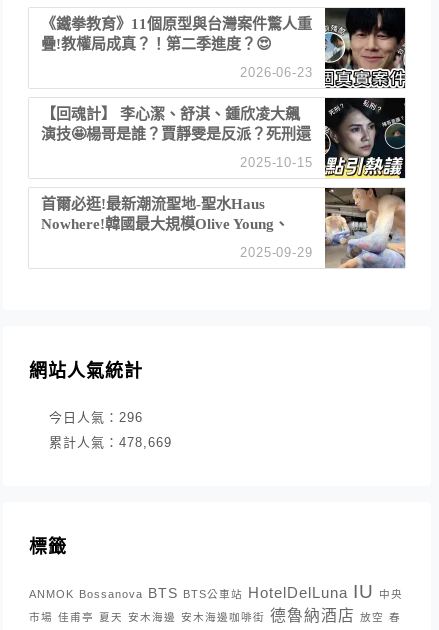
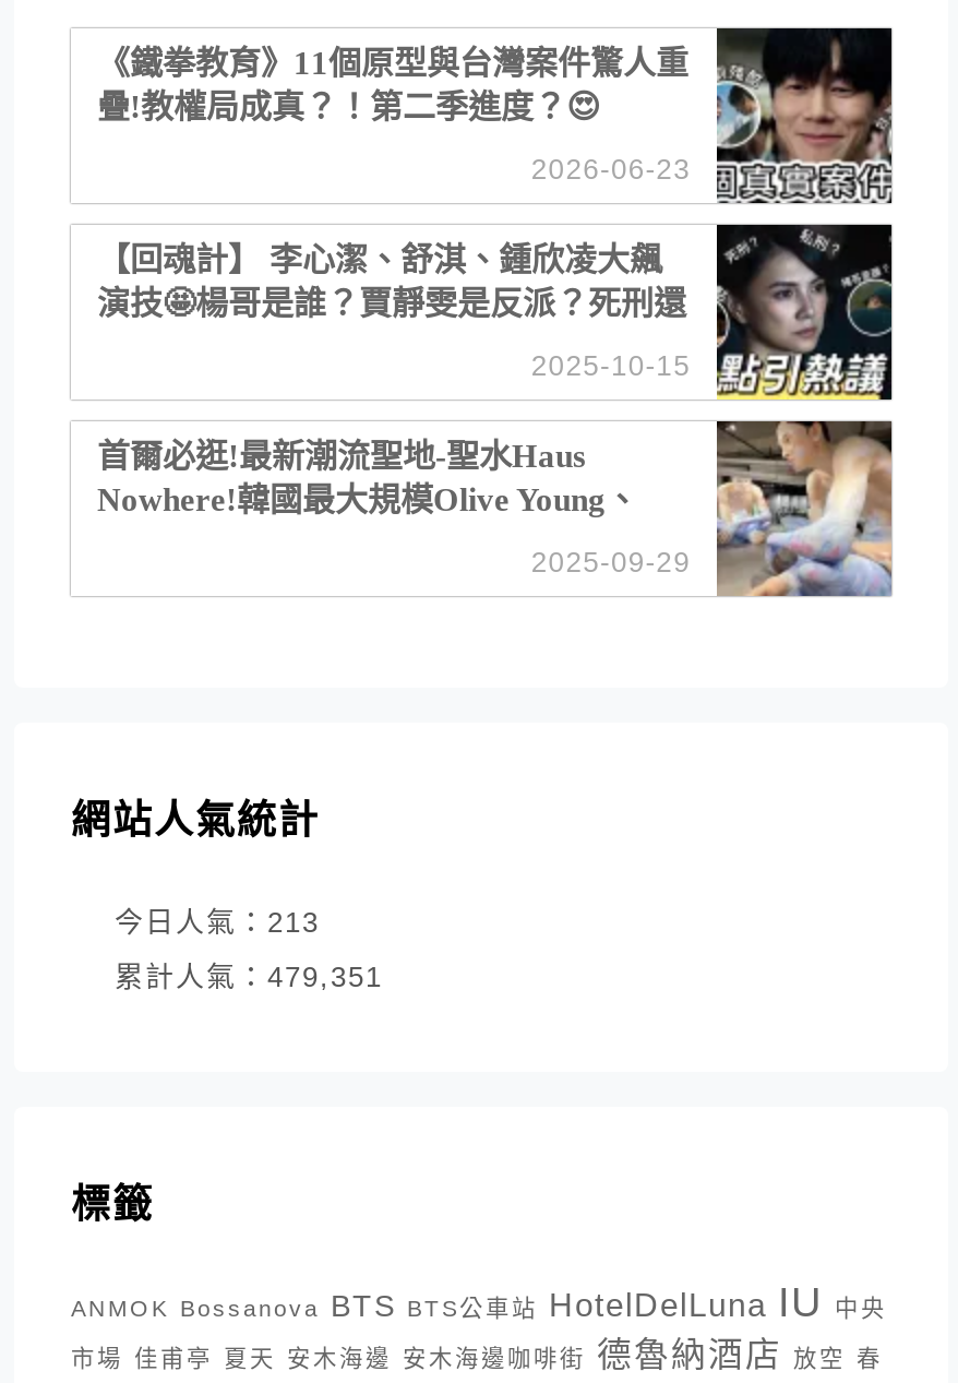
- 今日人氣：296
+ 今日人氣：213

- 累計人氣：478,669
+ 累計人氣：479,351
